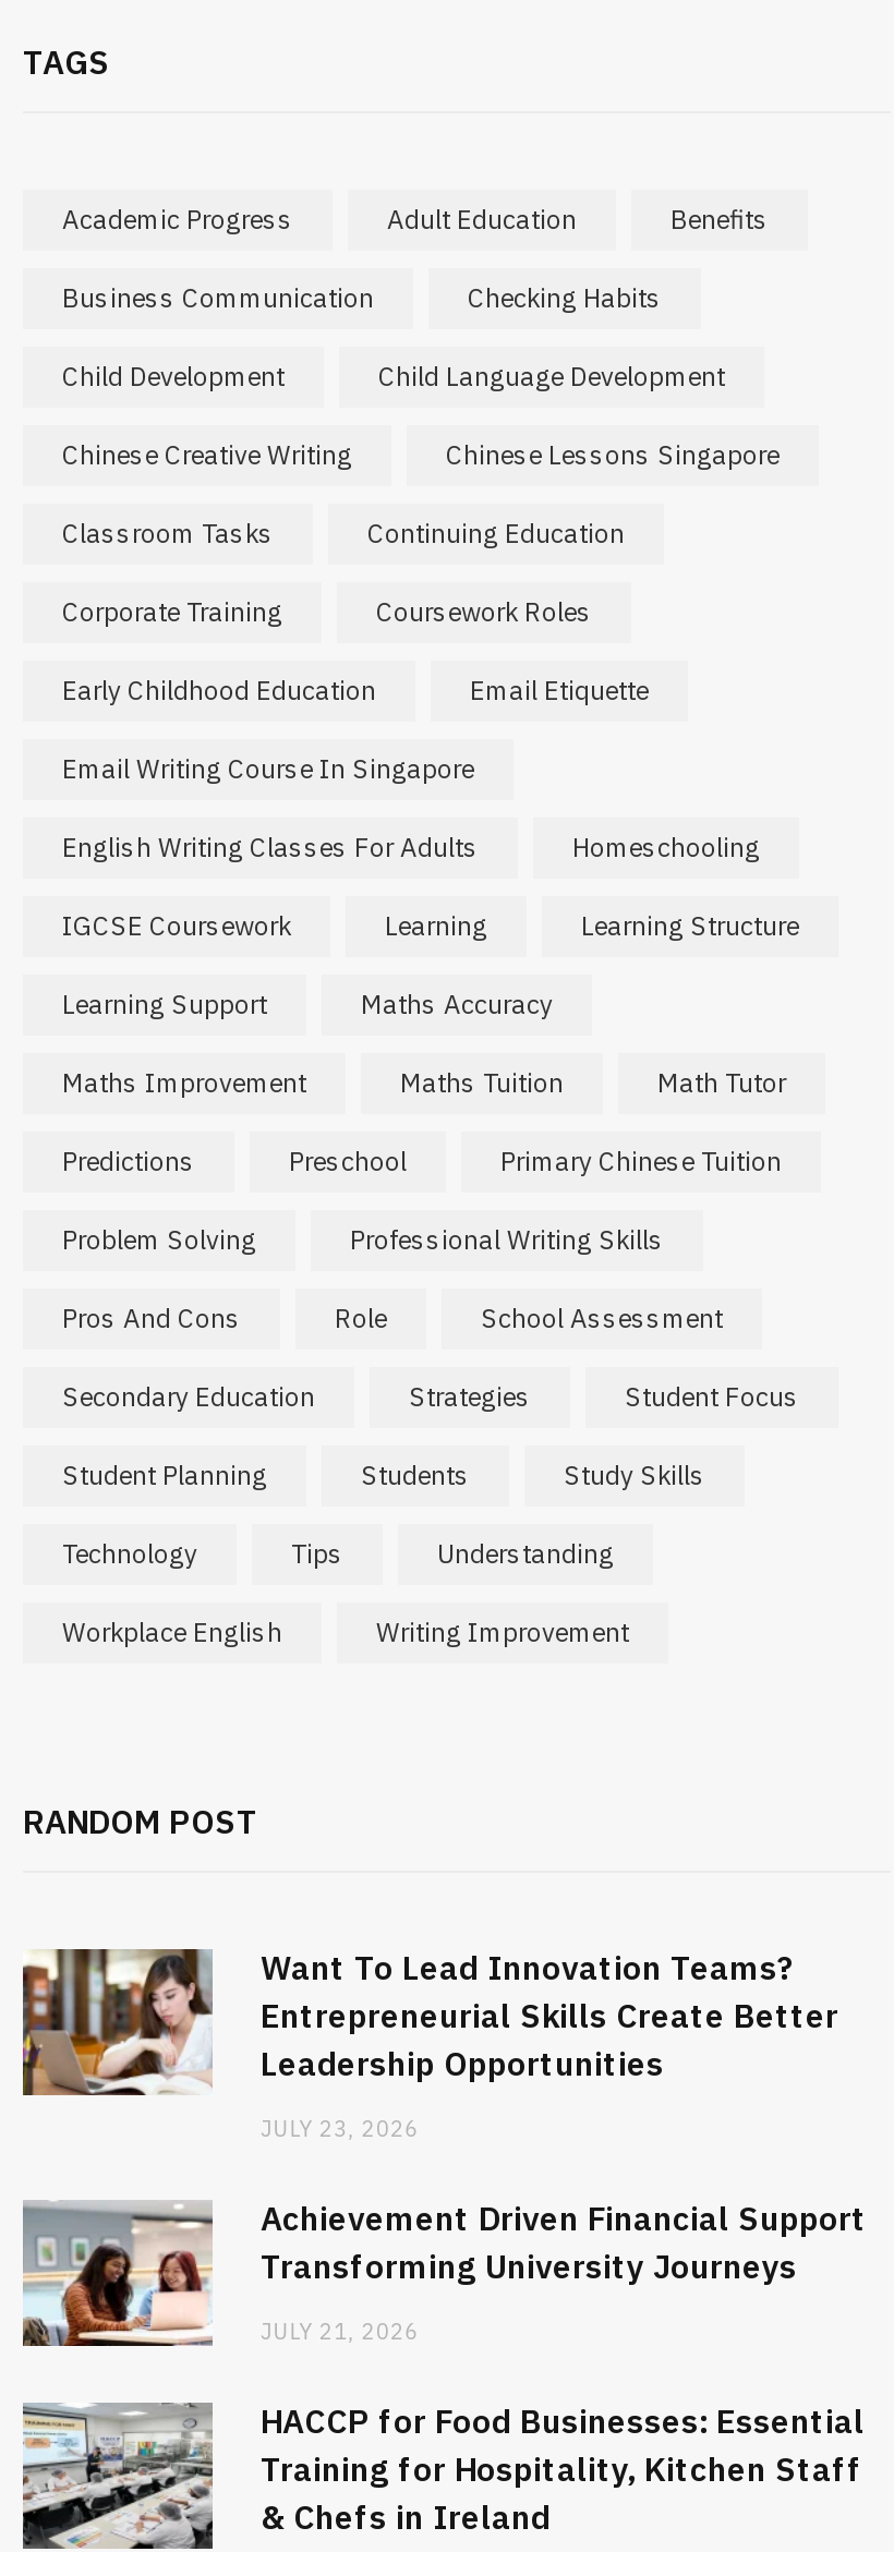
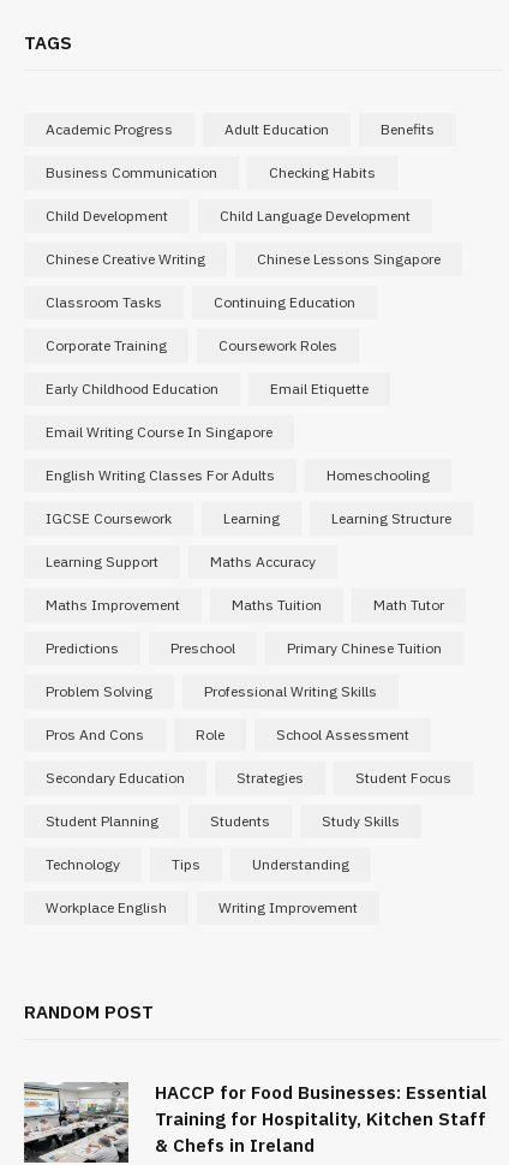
- [image]
- Want To Lead Innovation Teams?
- Entrepreneurial Skills Create Better
- Leadership Opportunities
- JULY 23, 2026
- Achievement Driven Financial Support
- Transforming University Journeys
- JULY 21, 2026

- [image]
